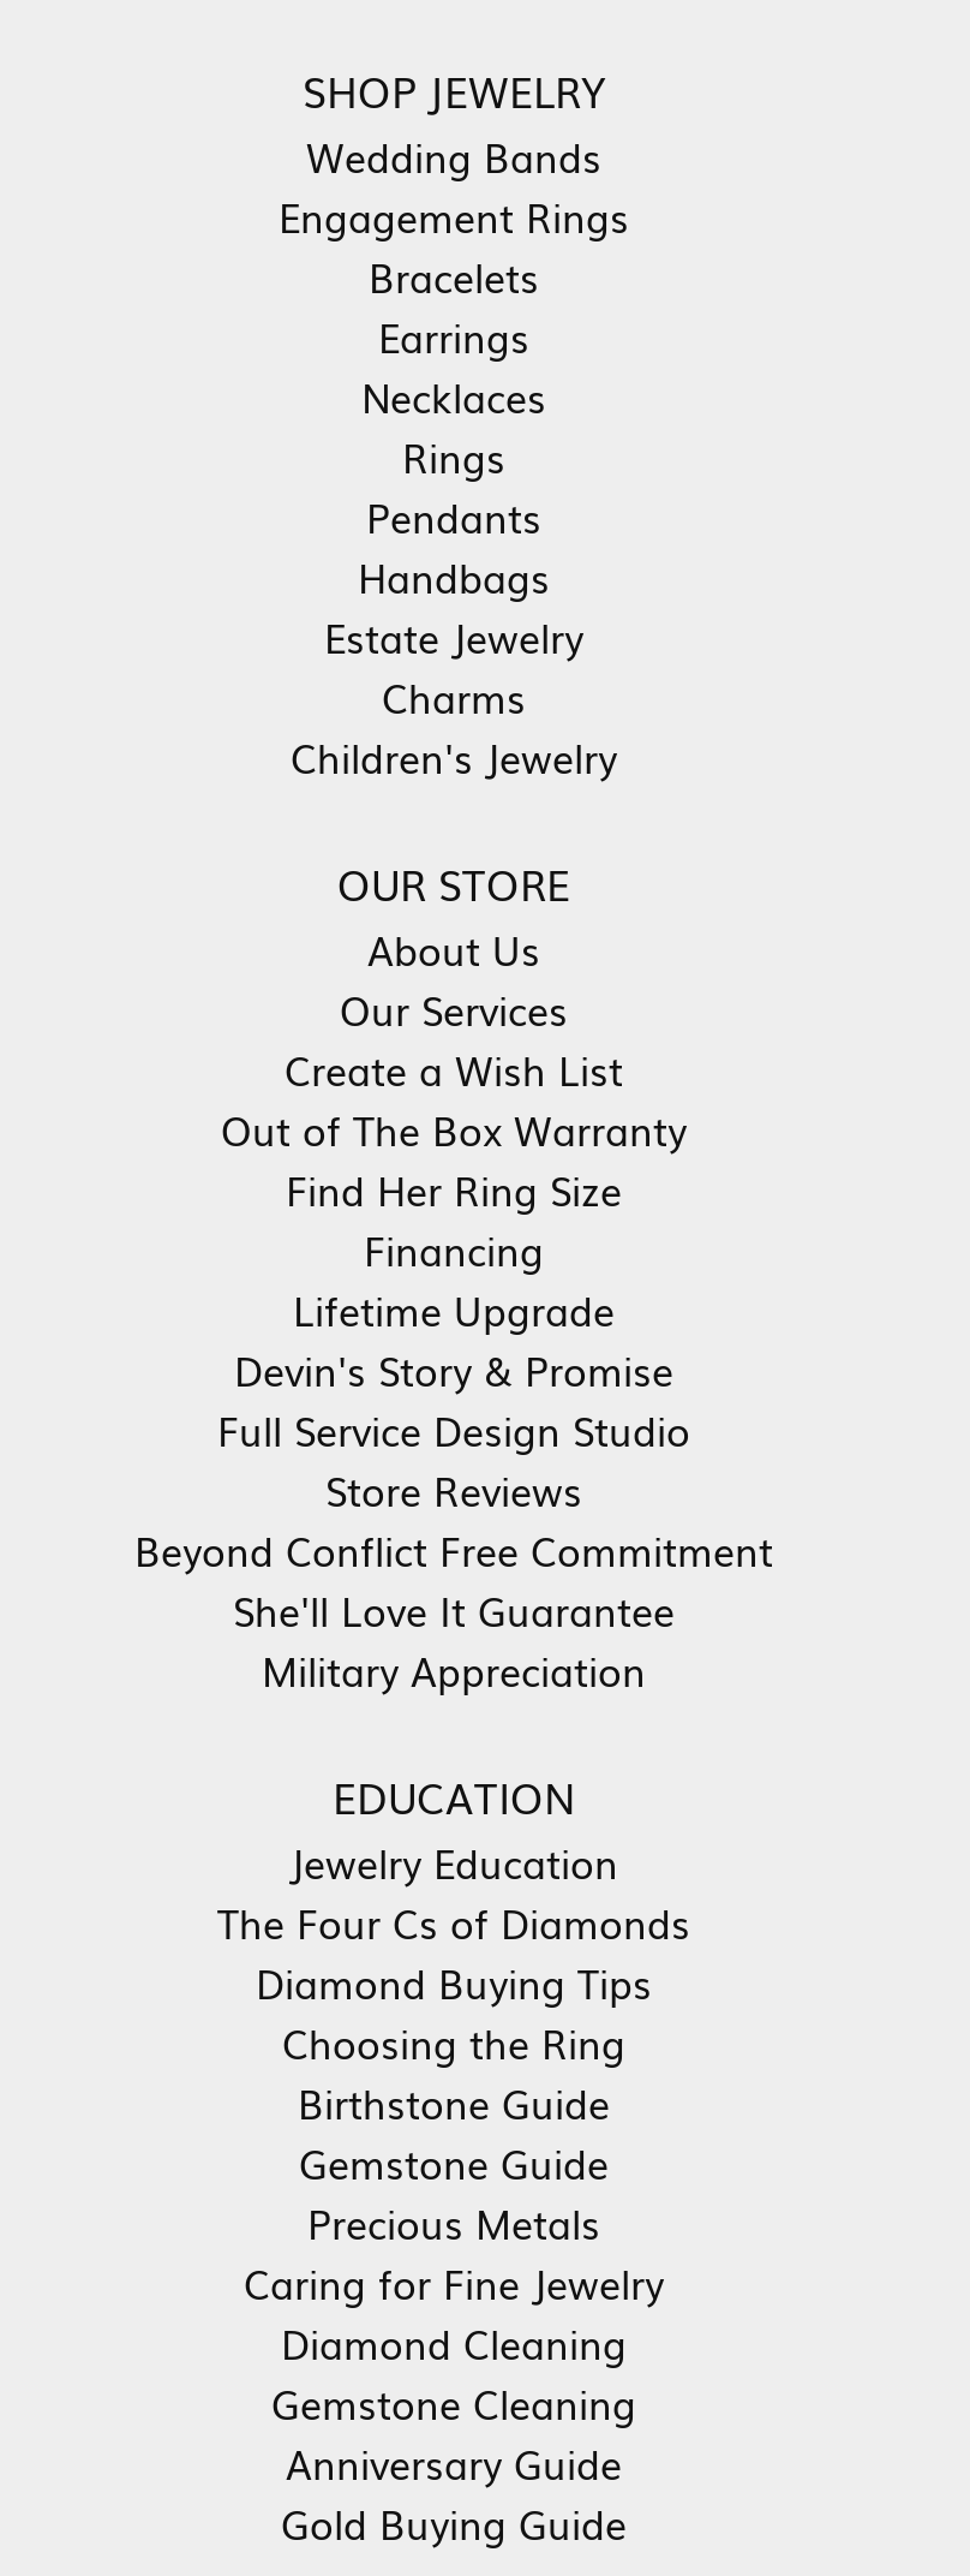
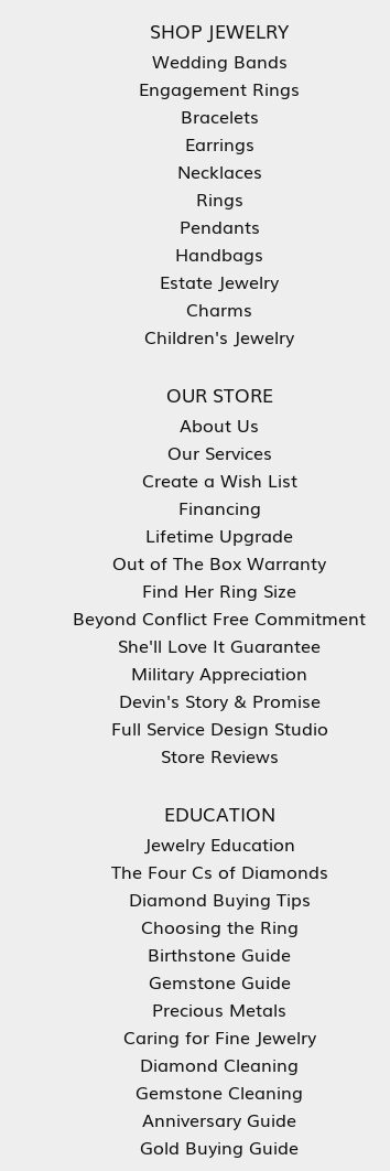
moved down: Out of The Box Warranty | Find Her Ring Size

moved up: Financing | Lifetime Upgrade

moved down: Devin's Story & Promise | Full Service Design Studio | Store Reviews

moved up: Beyond Conflict Free Commitment | She'll Love It Guarantee | Military Appreciation
